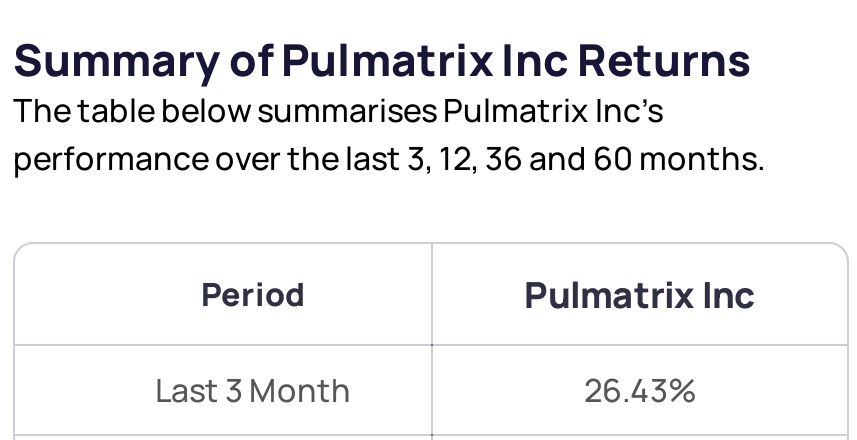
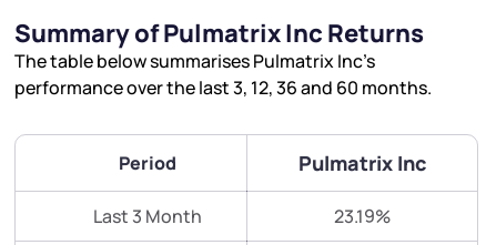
- 26.43%
+ 23.19%
